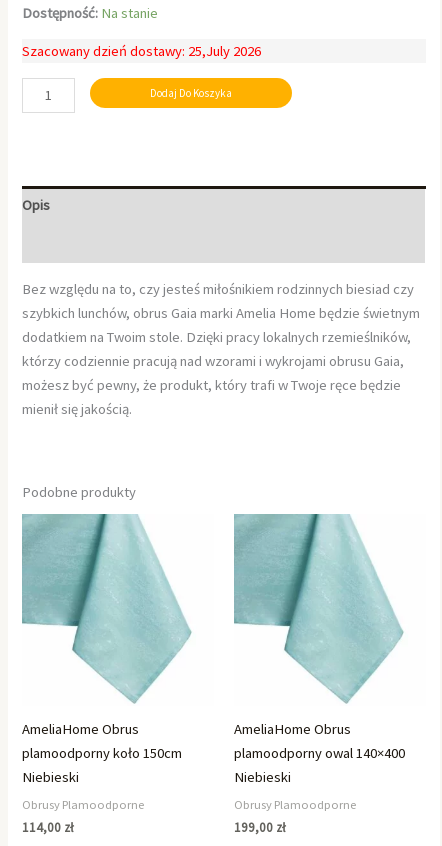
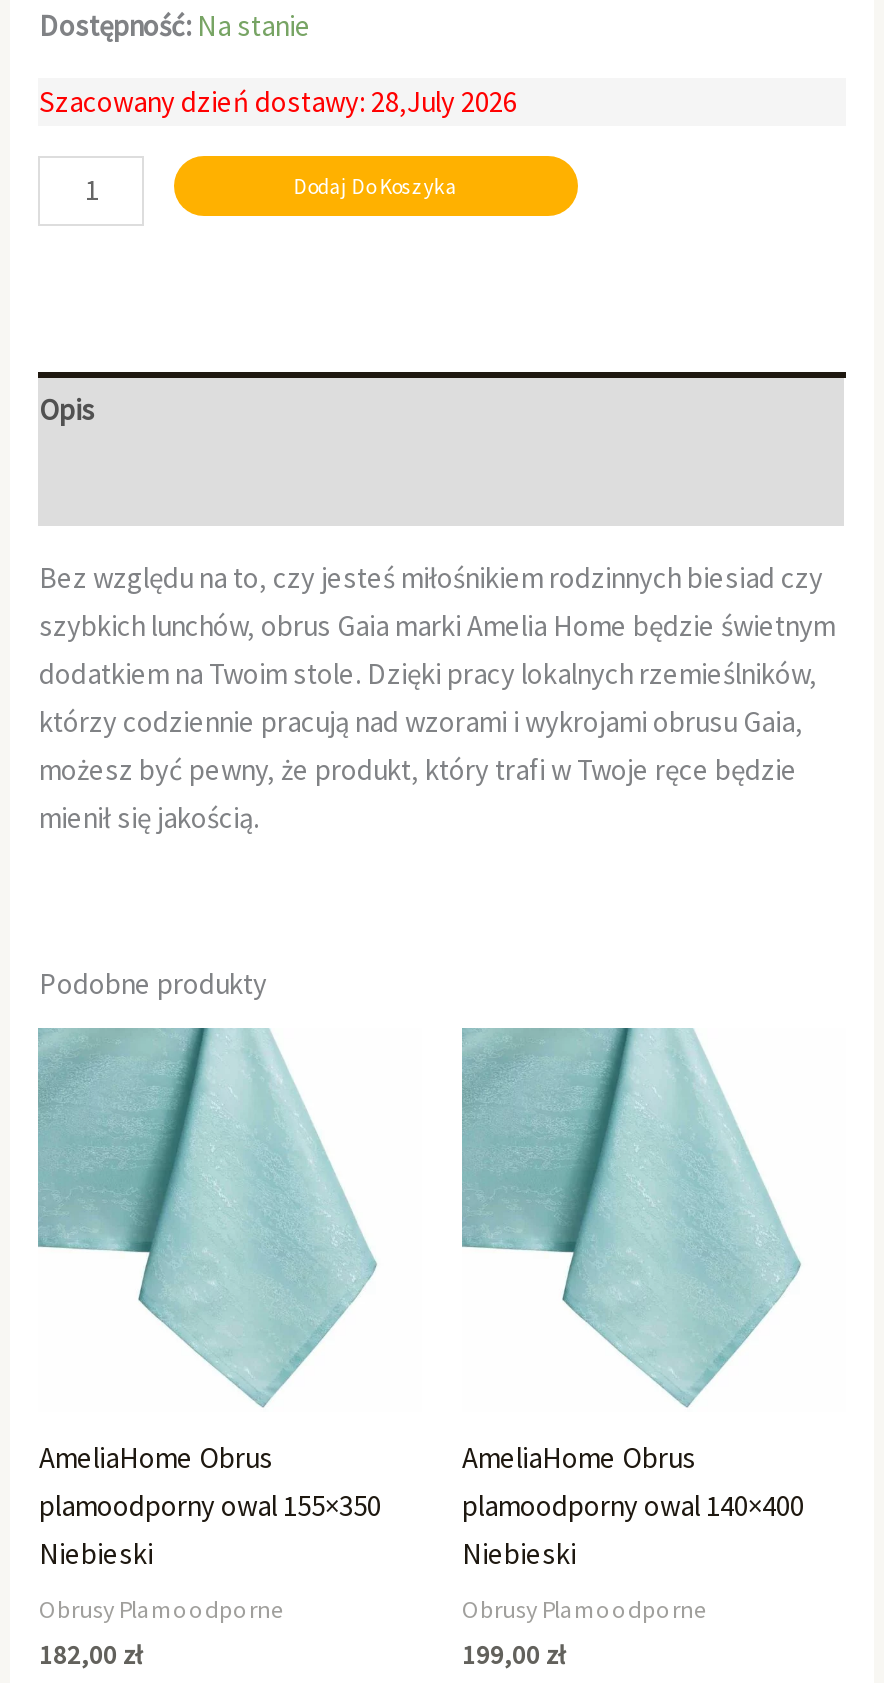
- Szacowany dzień dostawy: 25,July 2026
+ Szacowany dzień dostawy: 28,July 2026

- plamoodporny koło 150cm
+ plamoodporny owal 155×350

- 114,00 zł
+ 182,00 zł
